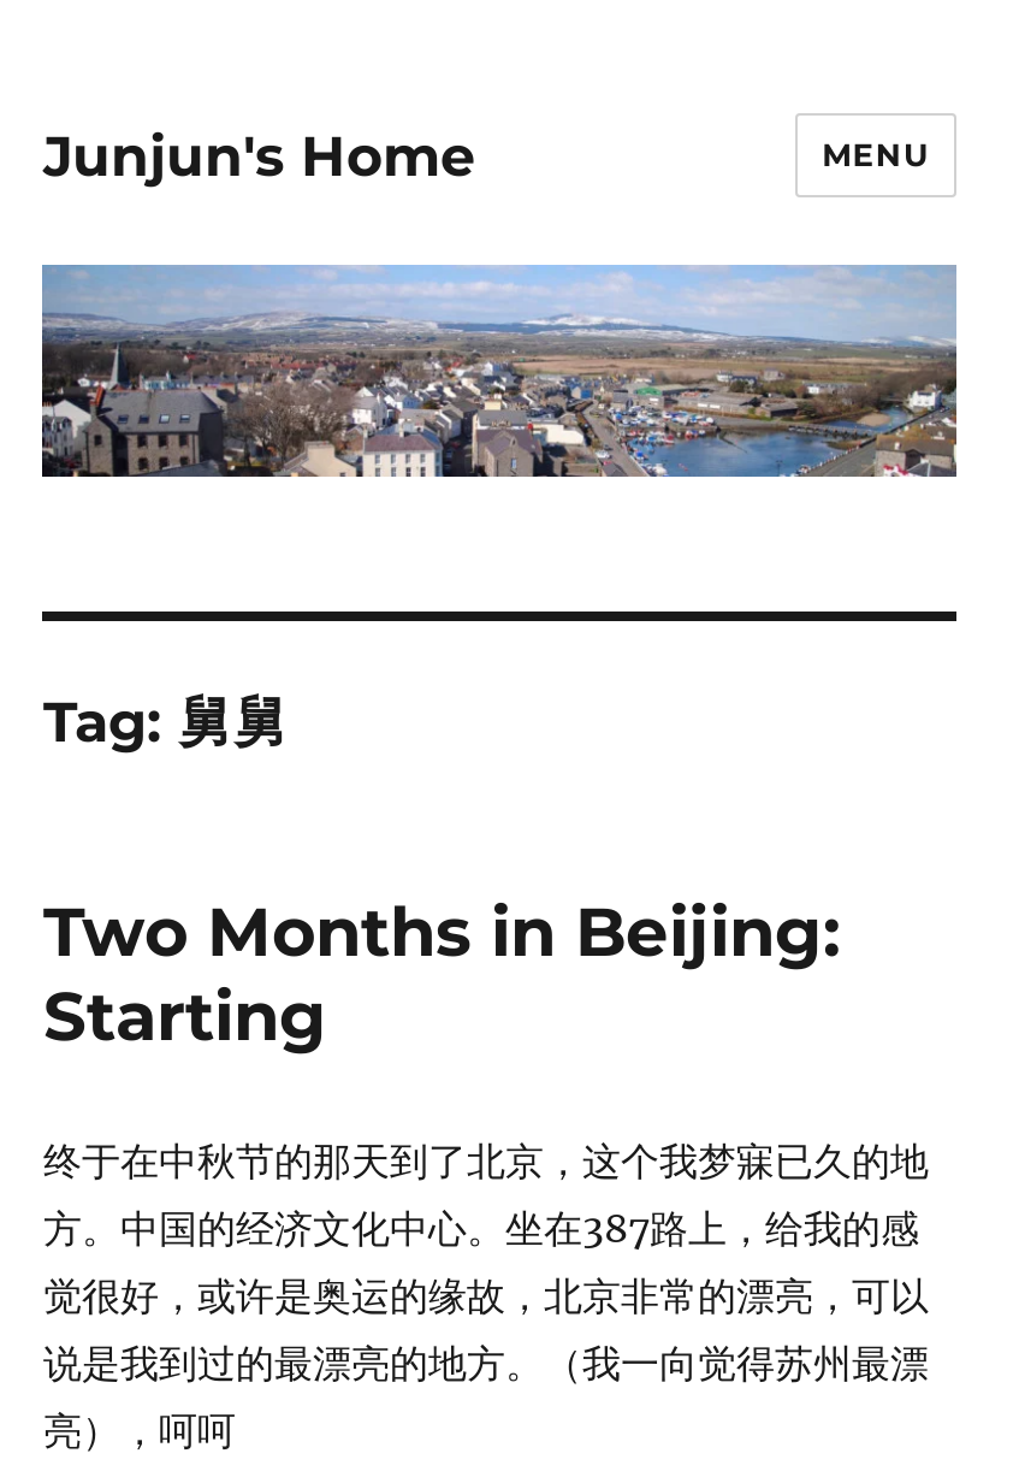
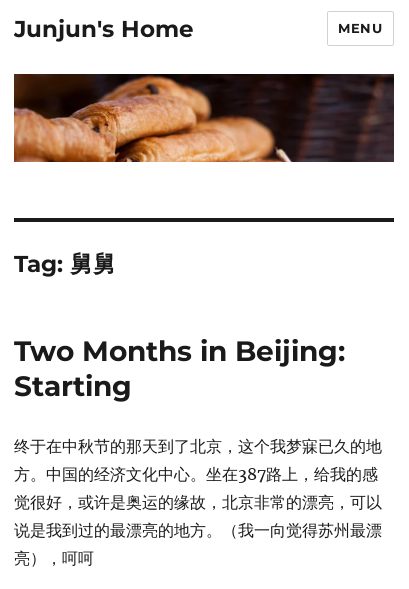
- [image]
+ [image]
